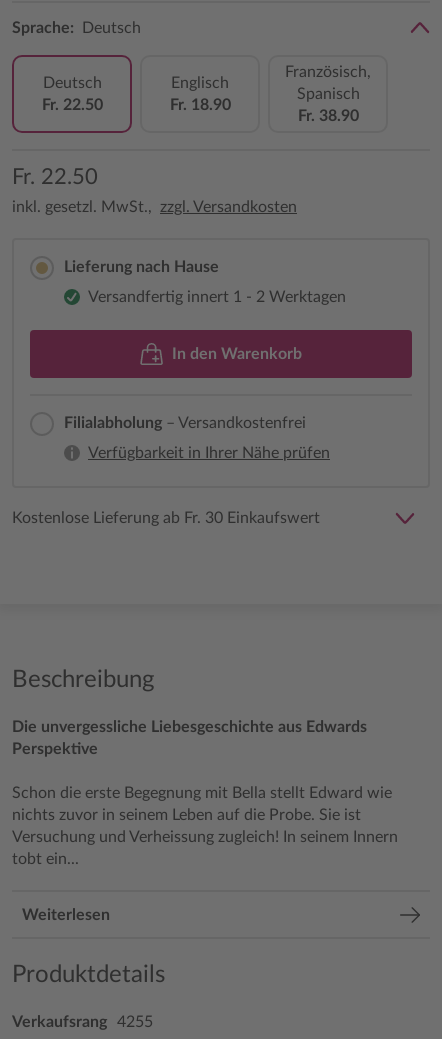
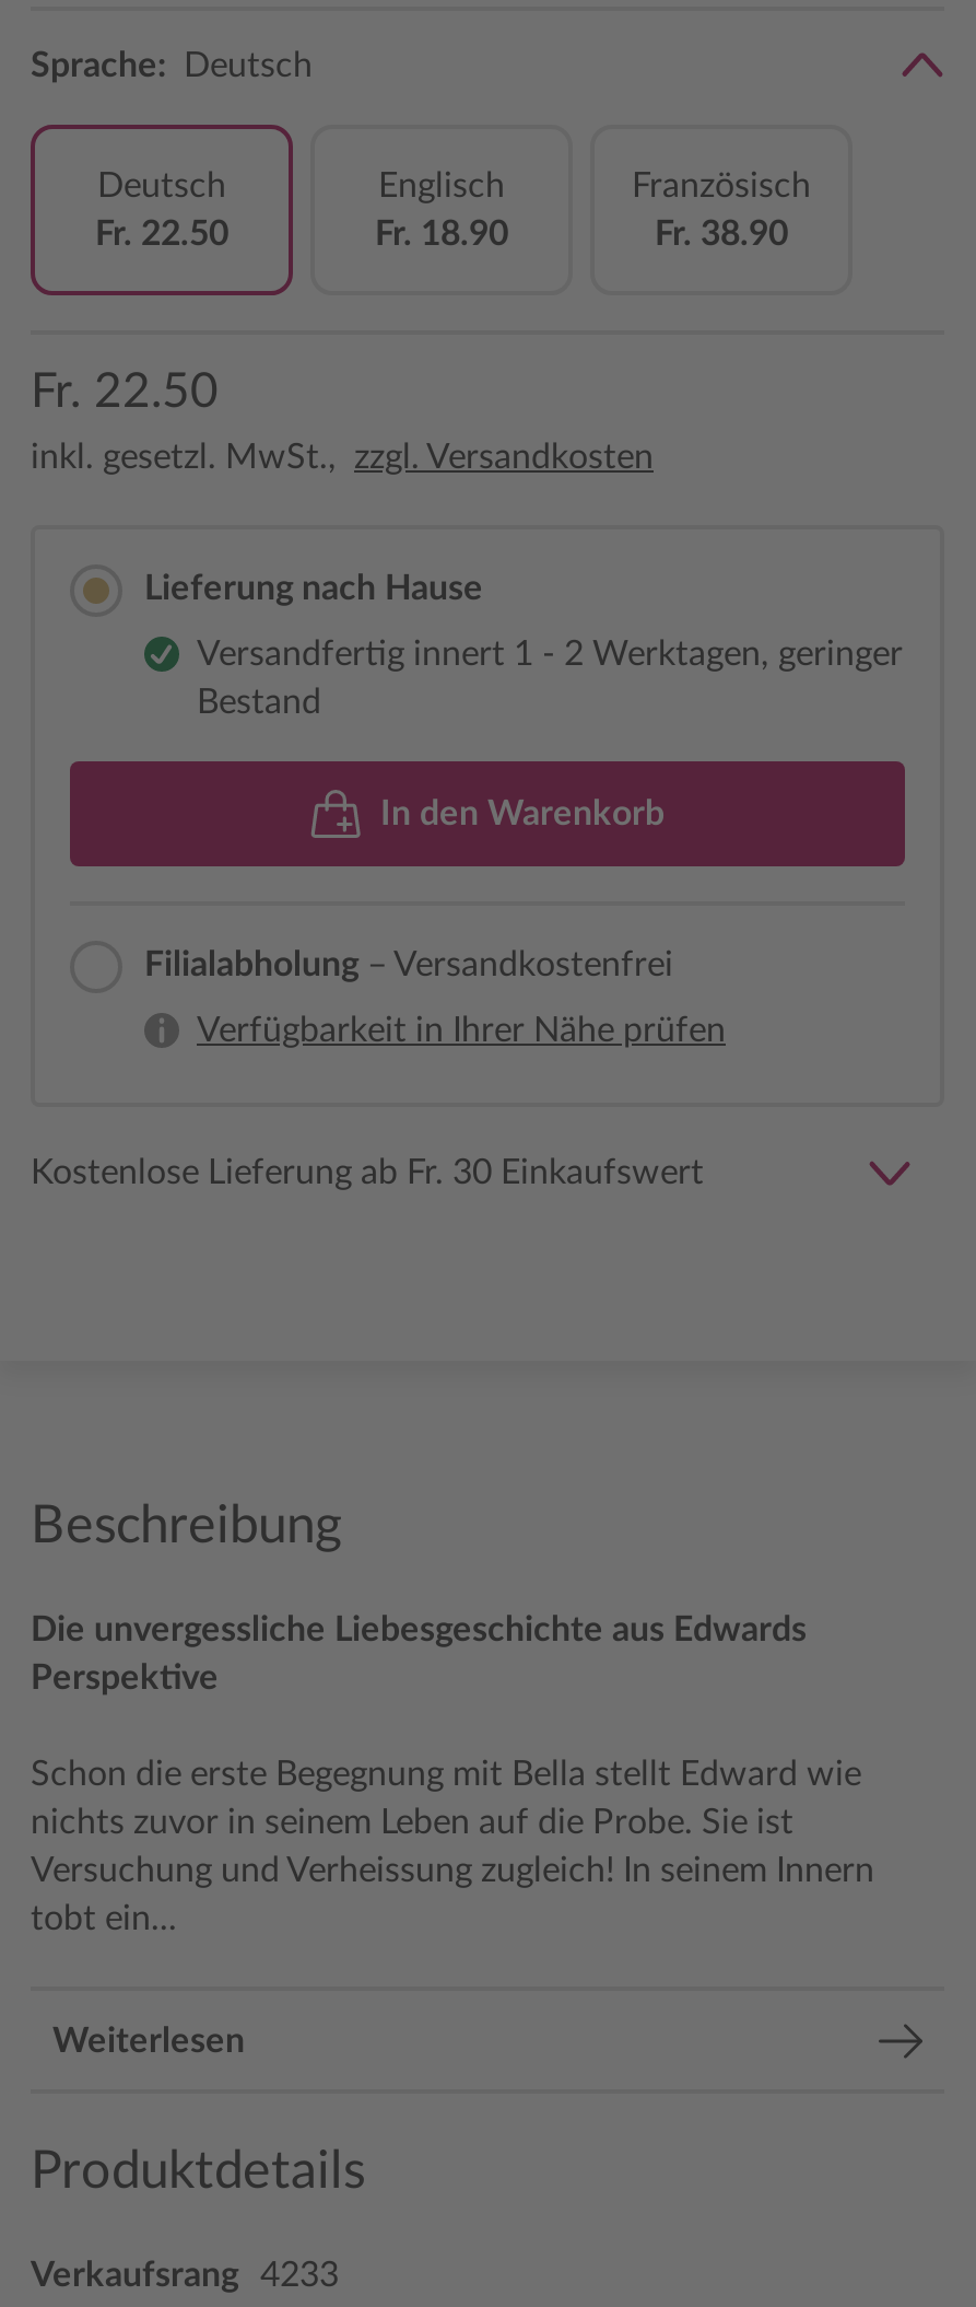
- Französisch,
- Spanisch
+ Französisch

- Versandfertig innert 1 - 2 Werktagen
+ Versandfertig innert 1 - 2 Werktagen, geringer
+ Bestand

- Verkaufsrang 4255
+ Verkaufsrang 4233
